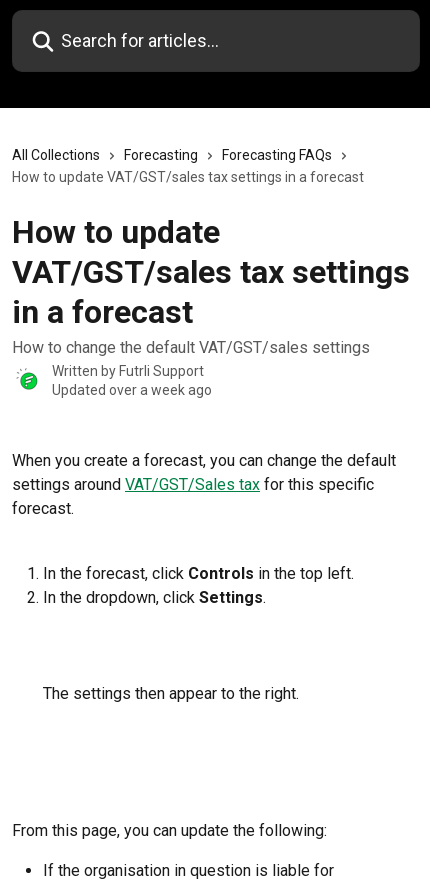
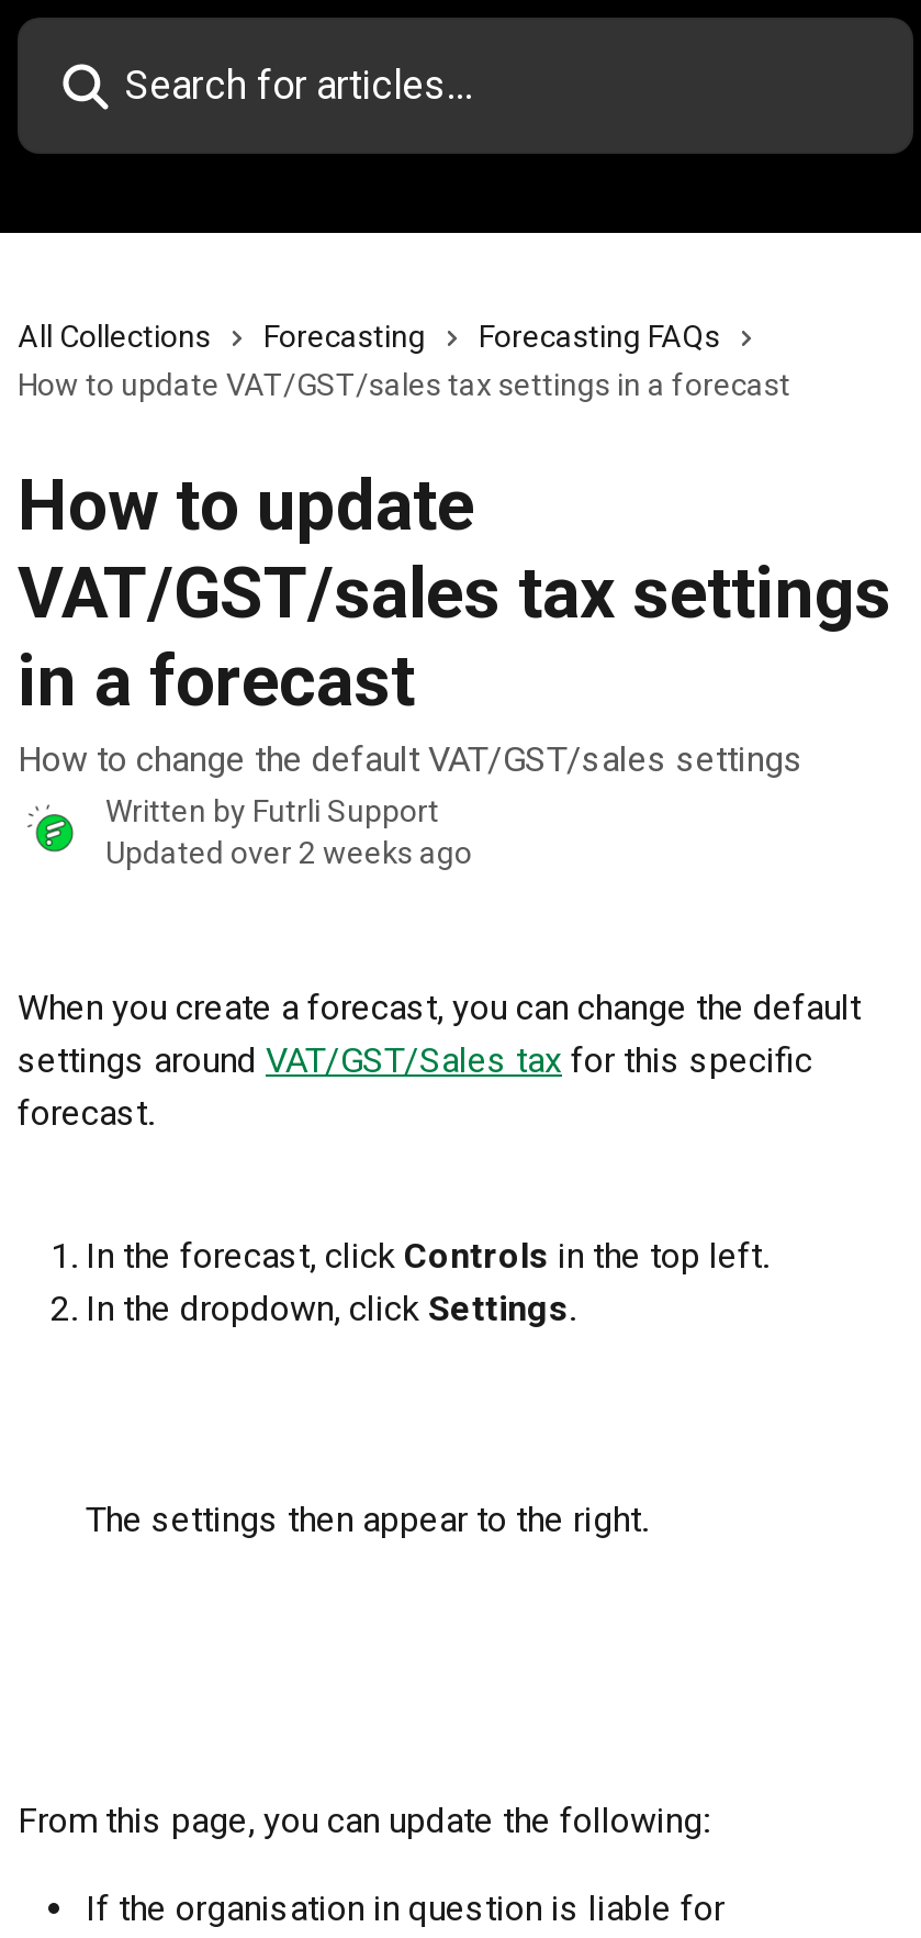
- Updated over a week ago
+ Updated over 2 weeks ago
